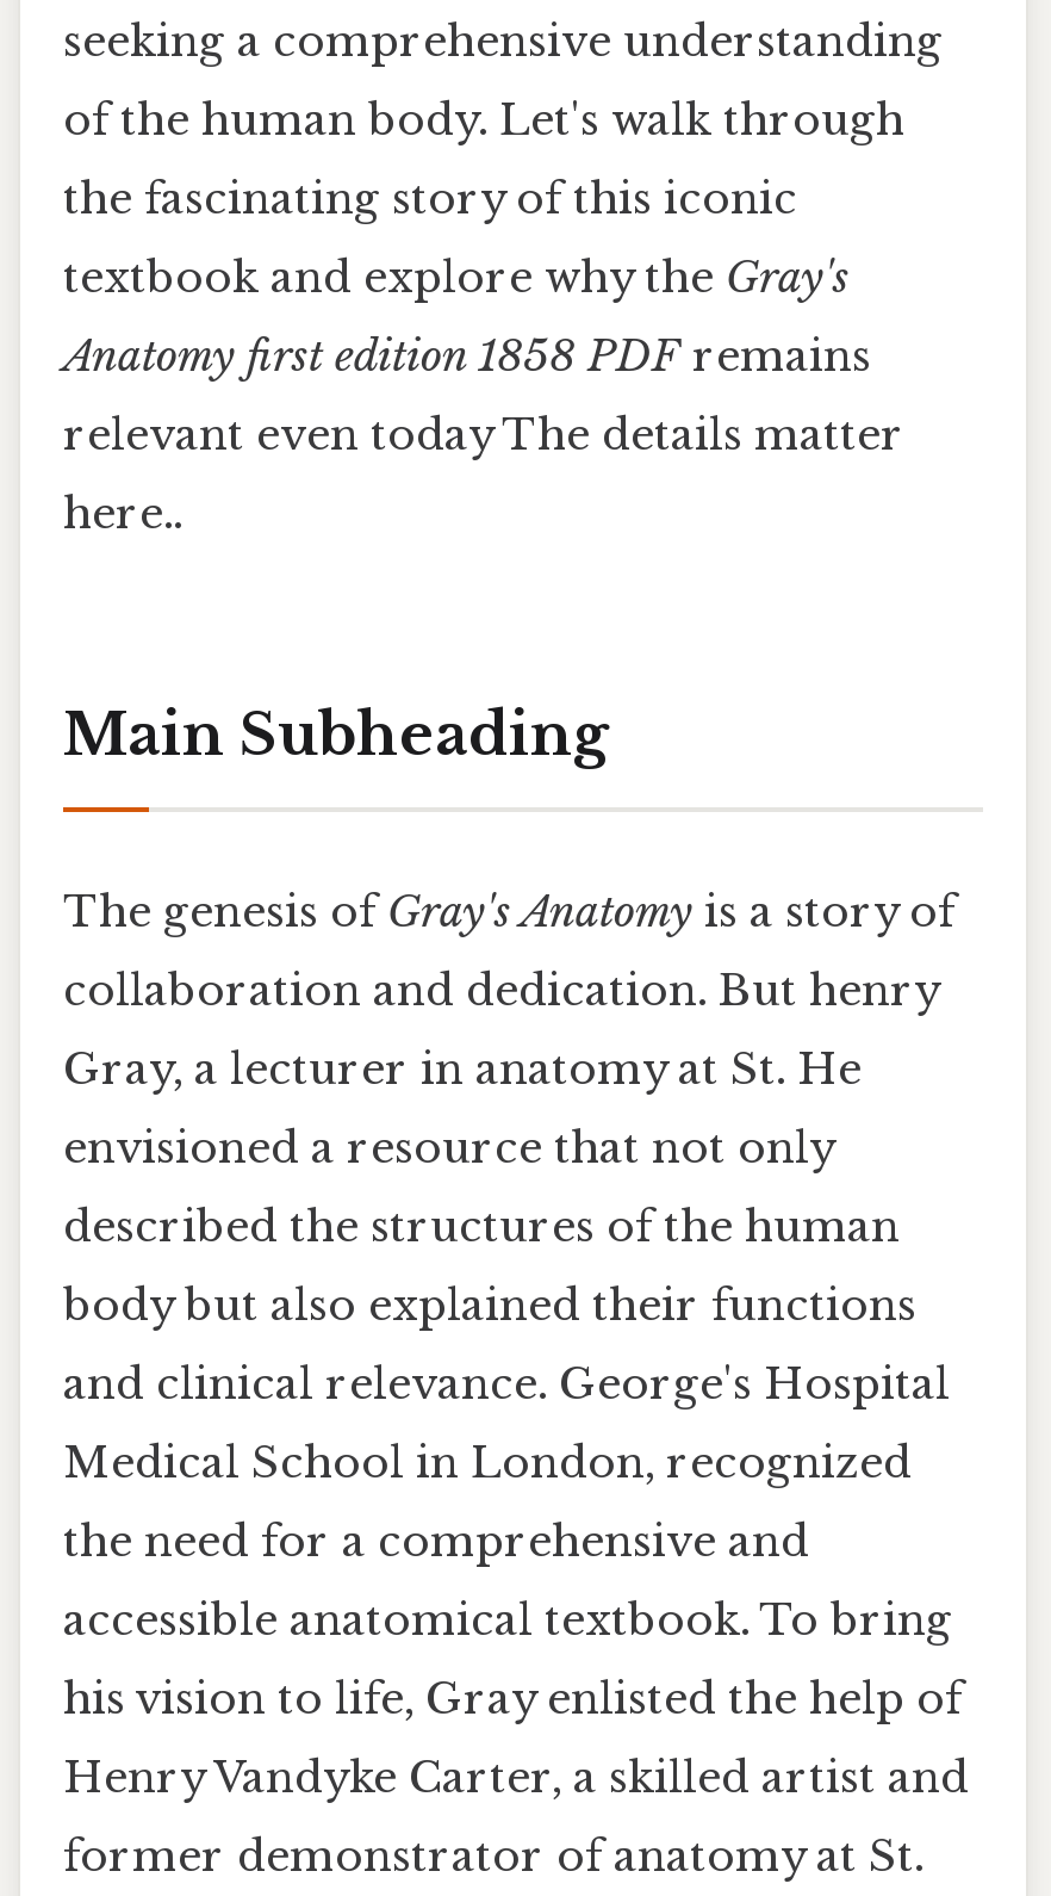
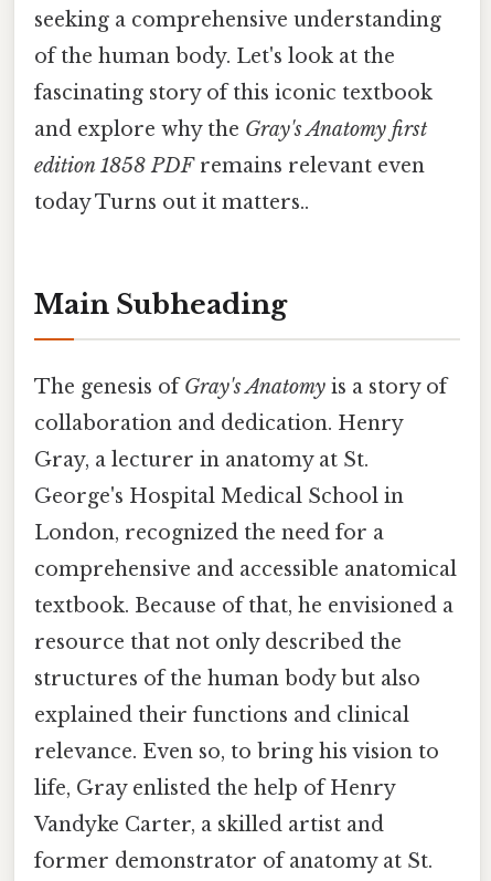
- of the human body. Let's walk through
- the fascinating story of this iconic
- textbook and explore why the Gray's
- Anatomy first edition 1858 PDF remains
- relevant even today The details matter
- here..
+ of the human body. Let's look at the
+ fascinating story of this iconic textbook
+ and explore why the Gray's Anatomy first
+ edition 1858 PDF remains relevant even
+ today Turns out it matters..

moved up: Main Subheading | The genesis of Gray's Anatomy is a story of

- collaboration and dedication. But henry
- Gray, a lecturer in anatomy at St. He
- envisioned a resource that not only
- described the structures of the human
- body but also explained their functions
- and clinical relevance. George's Hospital
- Medical School in London, recognized
- the need for a comprehensive and
- accessible anatomical textbook. To bring
- his vision to life, Gray enlisted the help of
- Henry Vandyke Carter, a skilled artist and
+ collaboration and dedication. Henry
+ Gray, a lecturer in anatomy at St.
+ George's Hospital Medical School in
+ London, recognized the need for a
+ comprehensive and accessible anatomical
+ textbook. Because of that, he envisioned a
+ resource that not only described the
+ structures of the human body but also
+ explained their functions and clinical
+ relevance. Even so, to bring his vision to
+ life, Gray enlisted the help of Henry
+ Vandyke Carter, a skilled artist and
